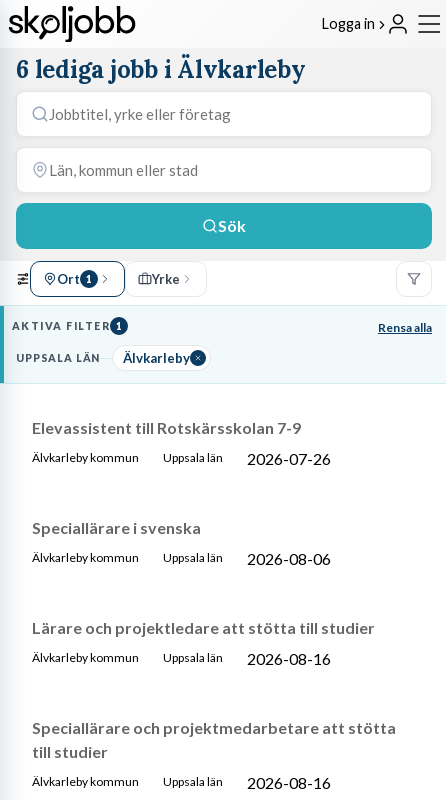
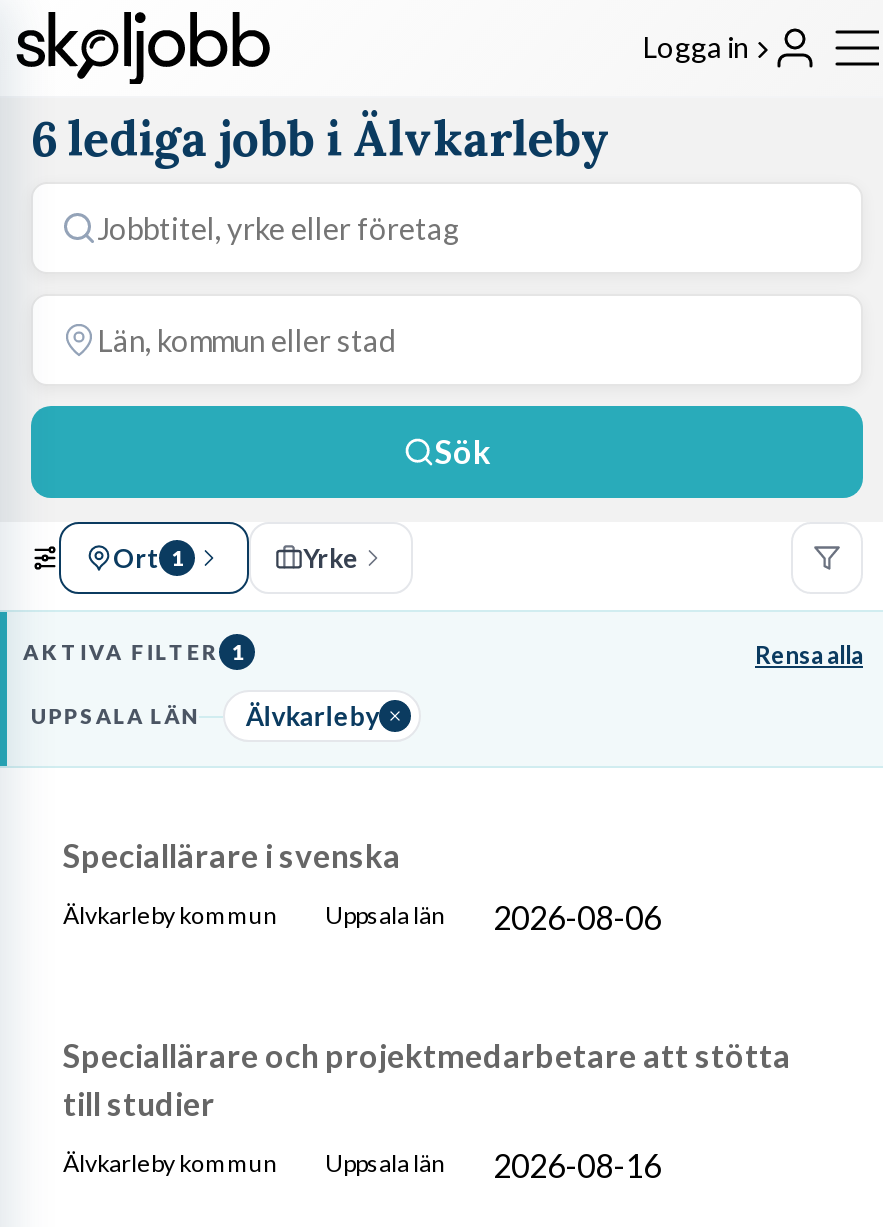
- Elevassistent till Rotskärsskolan 7-9
- Älvkarleby kommun
- Uppsala län
- 2026-07-26

- Lärare och projektledare att stötta till studier
- Älvkarleby kommun
- Uppsala län
- 2026-08-16
